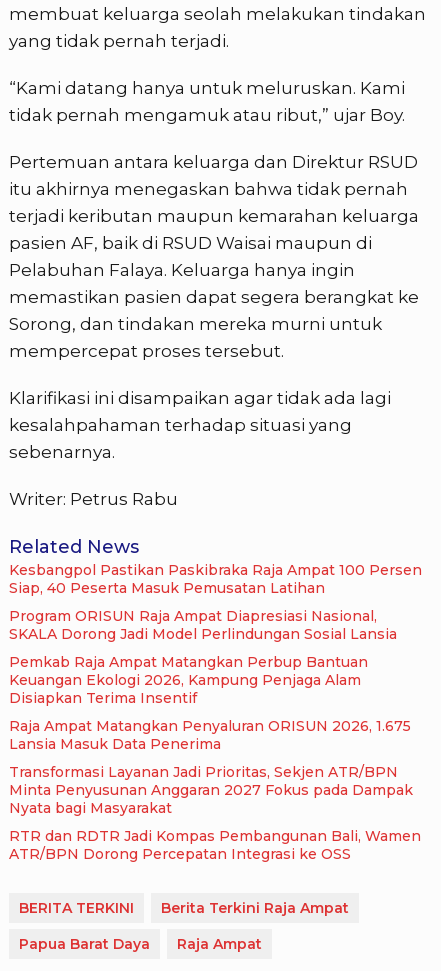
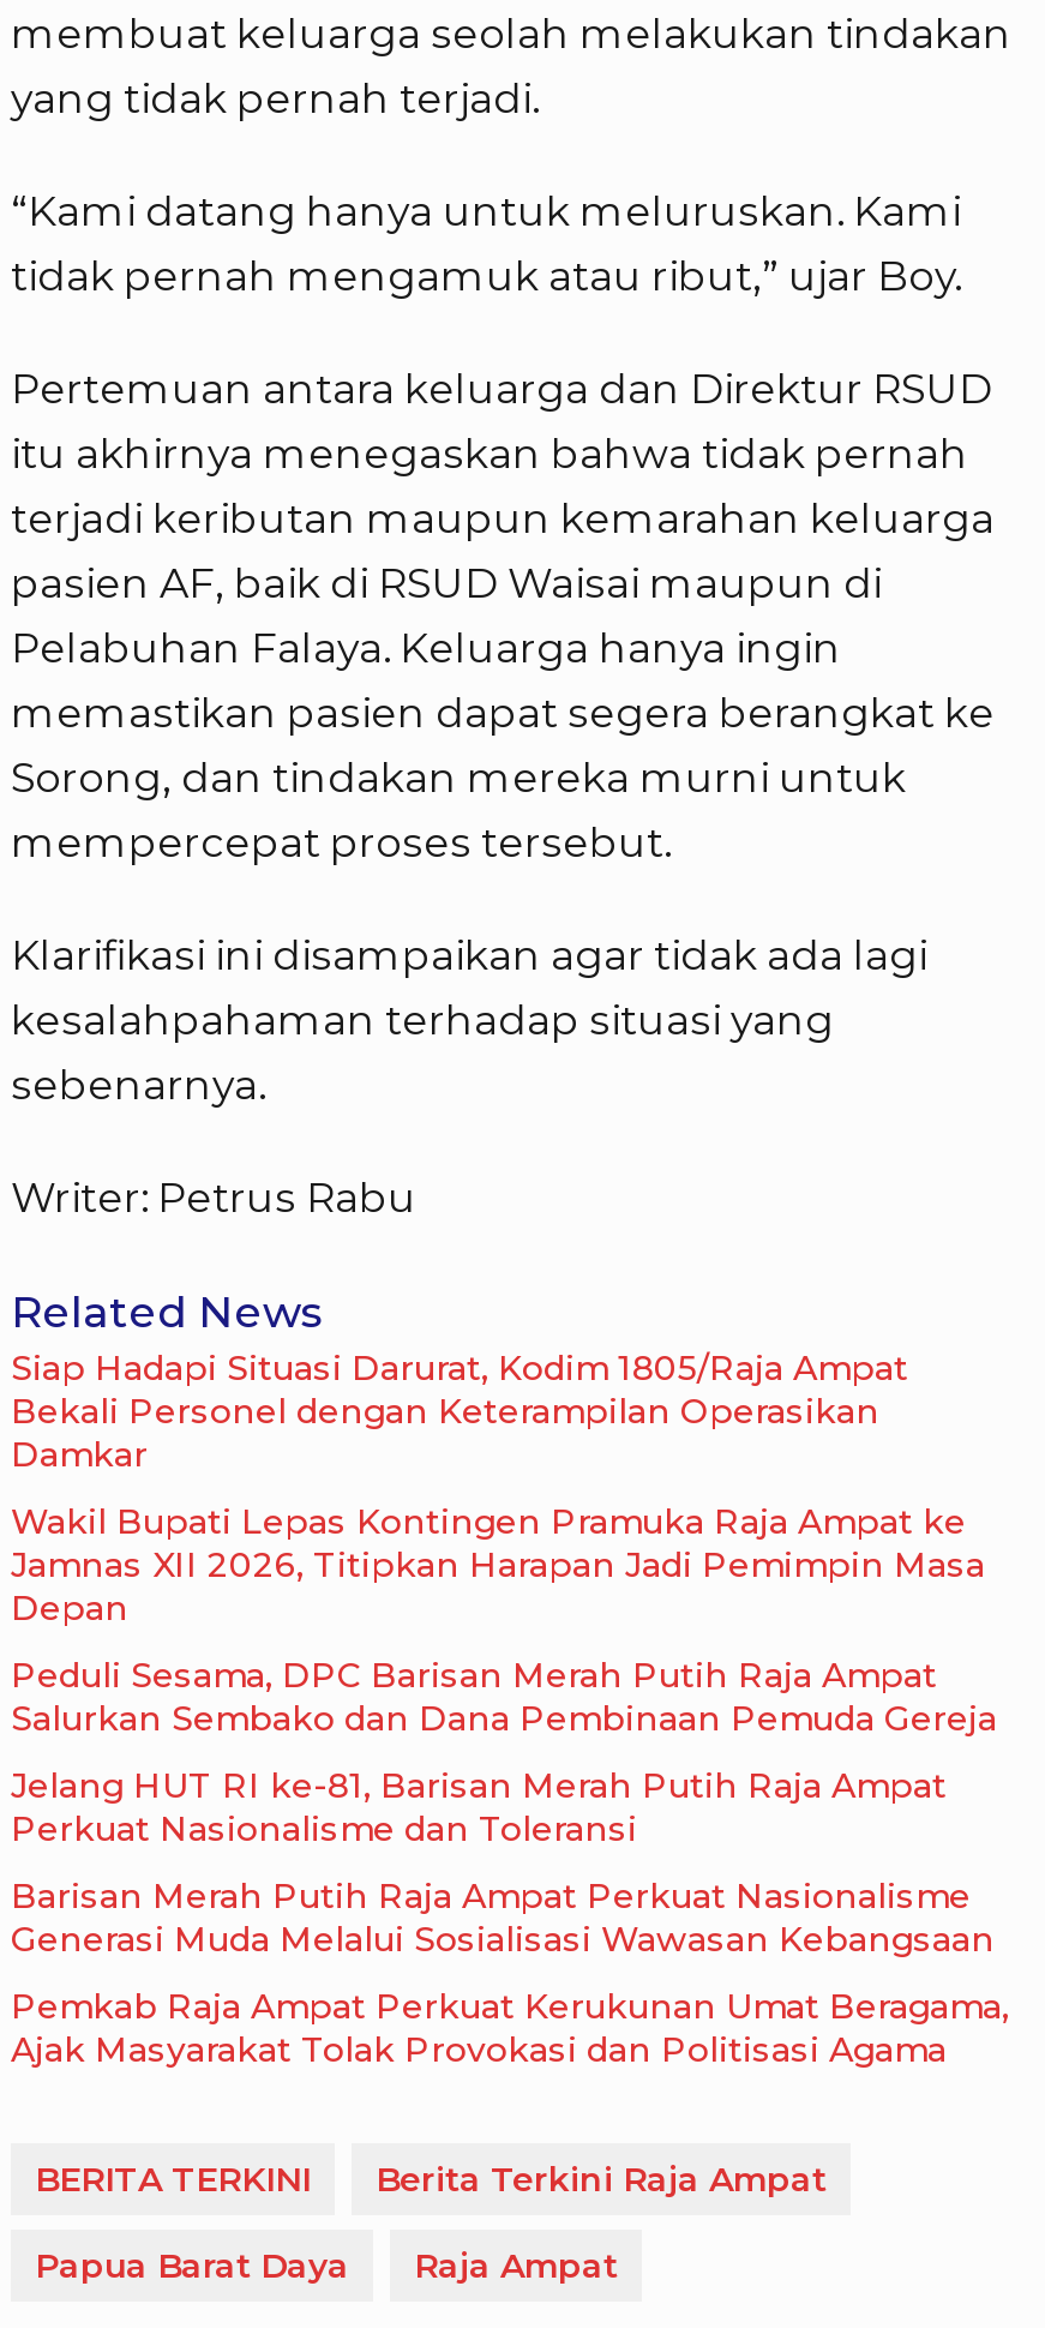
- Kesbangpol Pastikan Paskibraka Raja Ampat 100 Persen
- Siap, 40 Peserta Masuk Pemusatan Latihan
+ Siap Hadapi Situasi Darurat, Kodim 1805/Raja Ampat
+ Bekali Personel dengan Keterampilan Operasikan
+ Damkar

- Program ORISUN Raja Ampat Diapresiasi Nasional,
- SKALA Dorong Jadi Model Perlindungan Sosial Lansia
+ Wakil Bupati Lepas Kontingen Pramuka Raja Ampat ke
+ Jamnas XII 2026, Titipkan Harapan Jadi Pemimpin Masa
+ Depan

- Pemkab Raja Ampat Matangkan Perbup Bantuan
- Keuangan Ekologi 2026, Kampung Penjaga Alam
- Disiapkan Terima Insentif
+ Peduli Sesama, DPC Barisan Merah Putih Raja Ampat
+ Salurkan Sembako dan Dana Pembinaan Pemuda Gereja

- Raja Ampat Matangkan Penyaluran ORISUN 2026, 1.675
- Lansia Masuk Data Penerima
+ Jelang HUT RI ke-81, Barisan Merah Putih Raja Ampat
+ Perkuat Nasionalisme dan Toleransi

- Transformasi Layanan Jadi Prioritas, Sekjen ATR/BPN
- Minta Penyusunan Anggaran 2027 Fokus pada Dampak
- Nyata bagi Masyarakat
+ Barisan Merah Putih Raja Ampat Perkuat Nasionalisme
+ Generasi Muda Melalui Sosialisasi Wawasan Kebangsaan

- RTR dan RDTR Jadi Kompas Pembangunan Bali, Wamen
- ATR/BPN Dorong Percepatan Integrasi ke OSS
+ Pemkab Raja Ampat Perkuat Kerukunan Umat Beragama,
+ Ajak Masyarakat Tolak Provokasi dan Politisasi Agama
